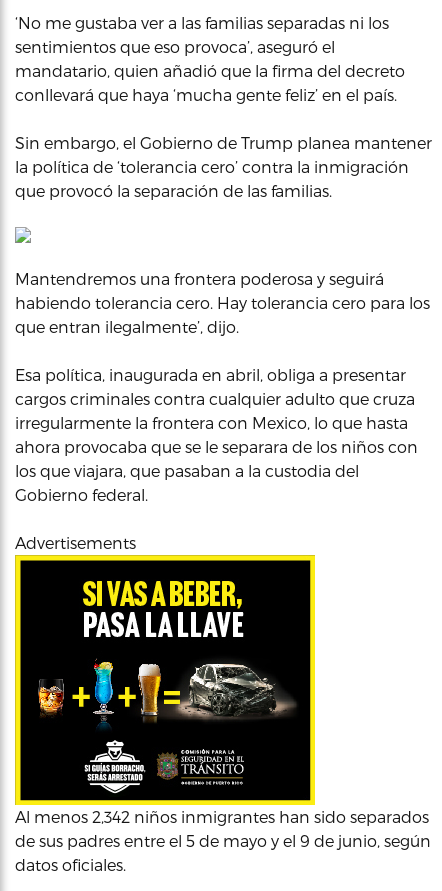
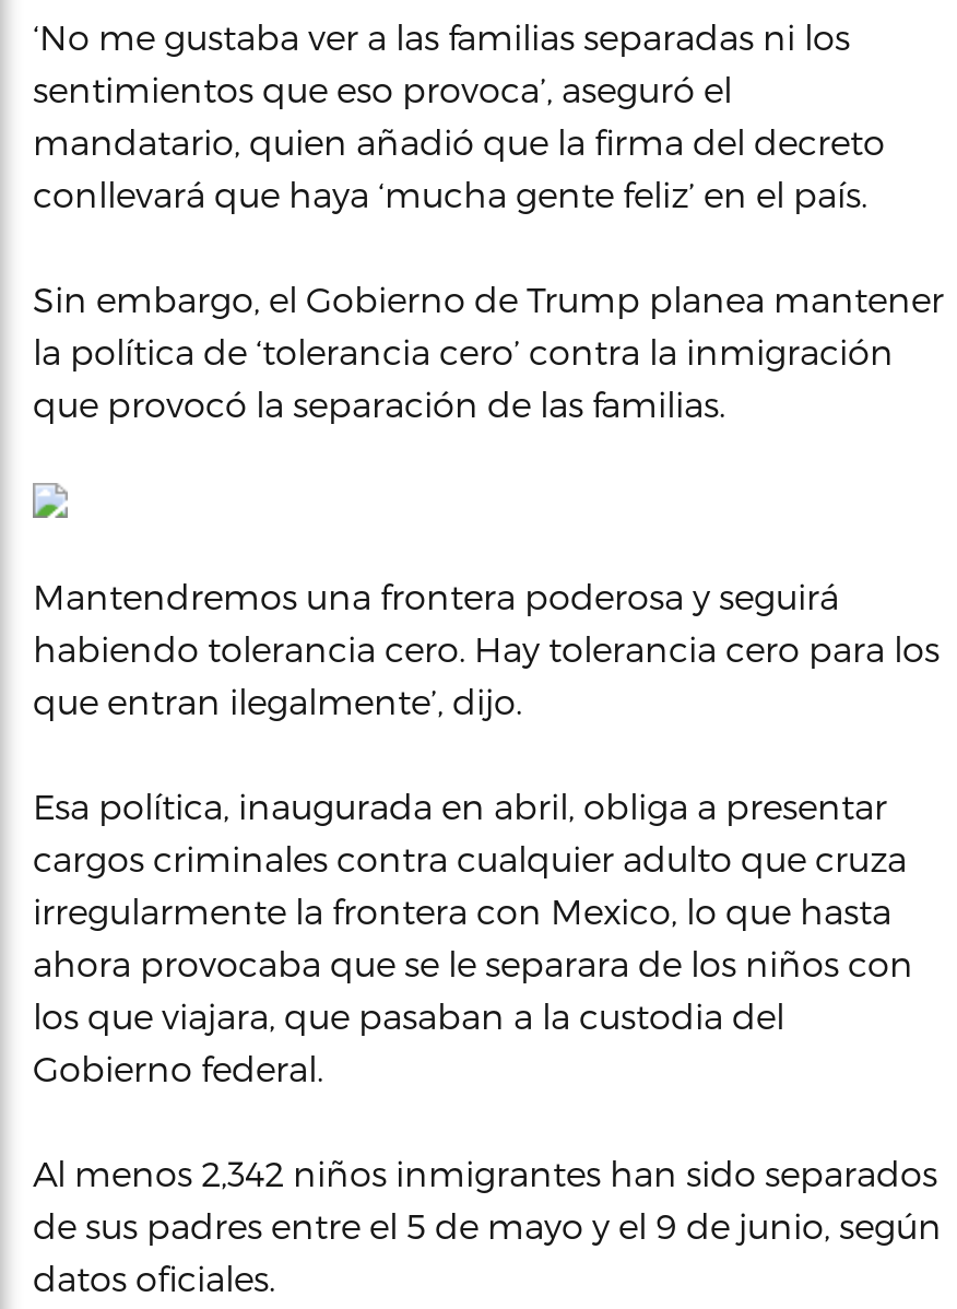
- Advertisements

- [image]
